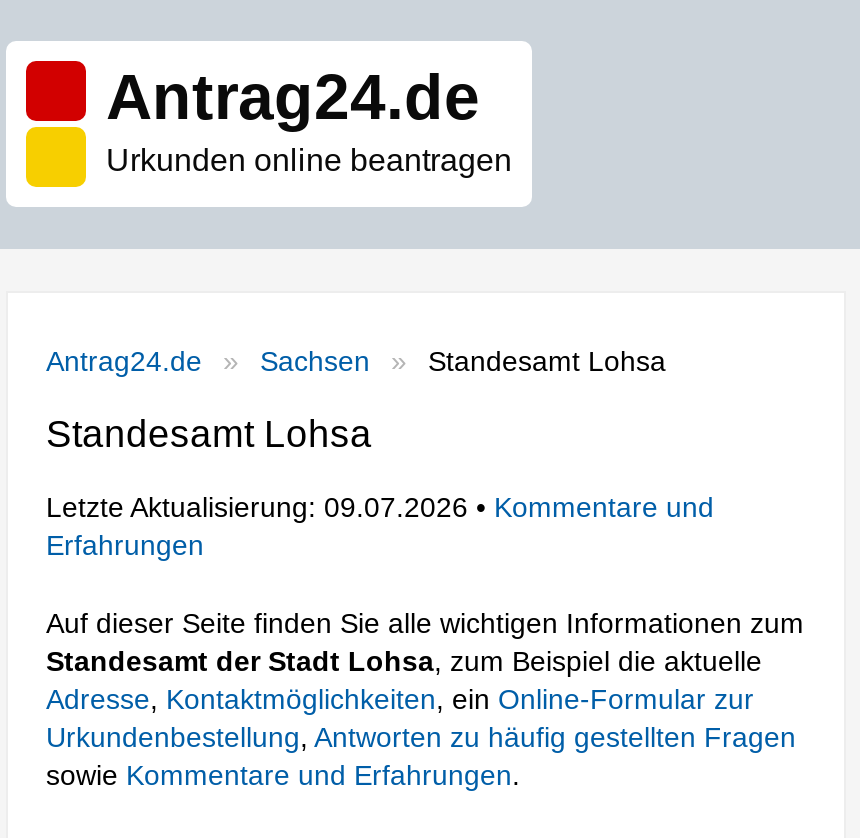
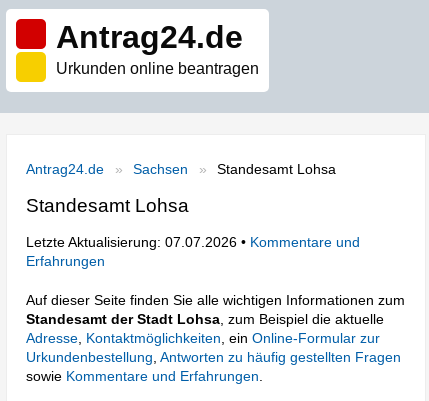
- Letzte Aktualisierung: 09.07.2026 • Kommentare und
+ Letzte Aktualisierung: 07.07.2026 • Kommentare und
